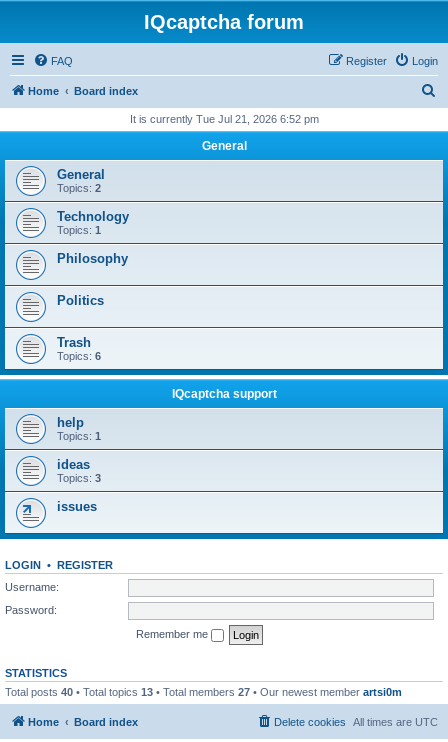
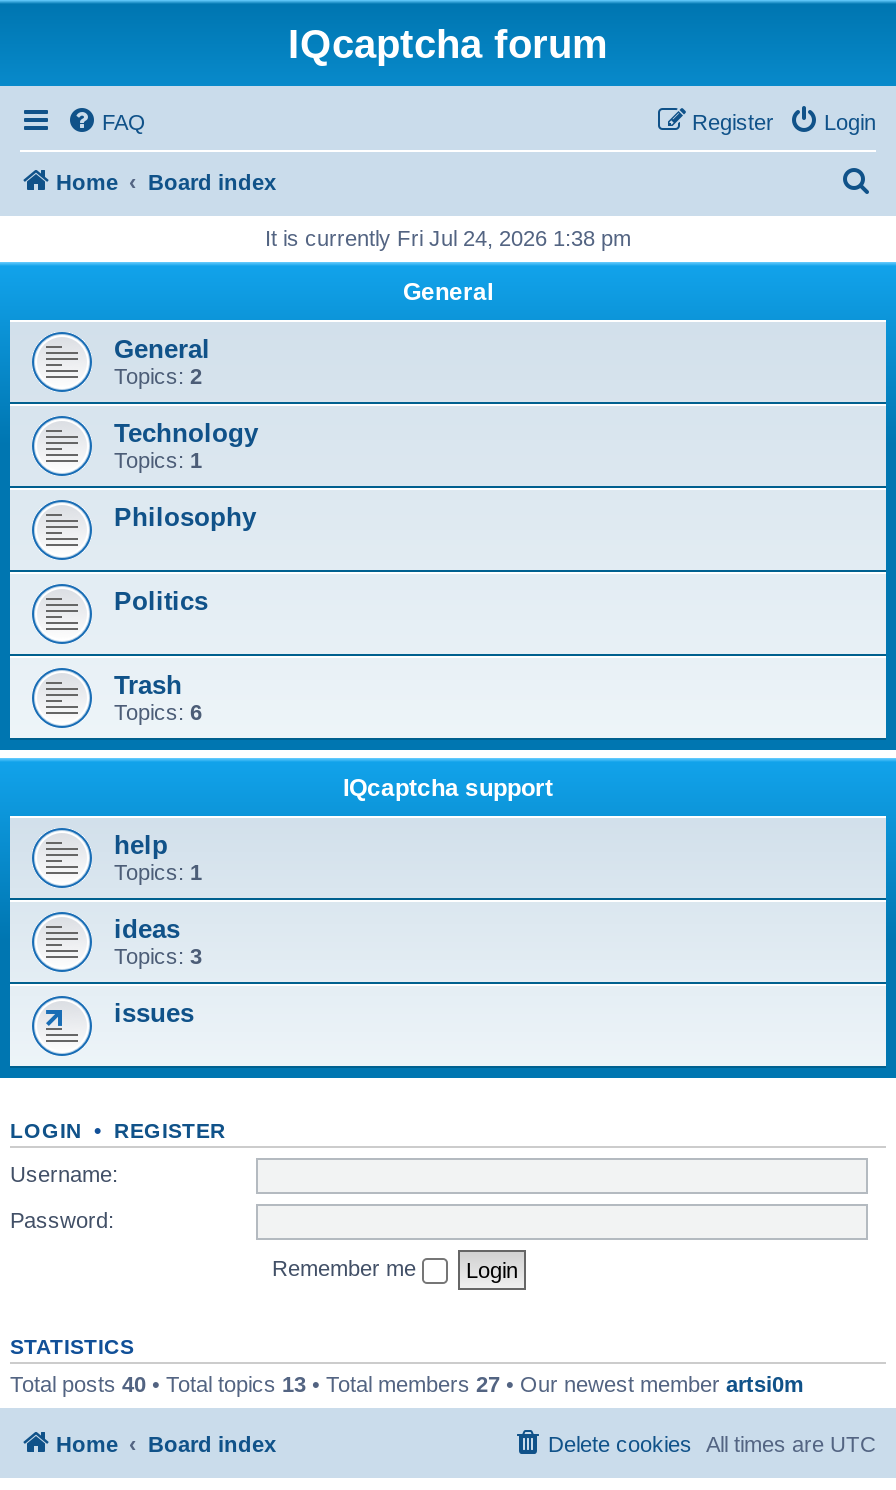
- It is currently Tue Jul 21, 2026 6:52 pm
+ It is currently Fri Jul 24, 2026 1:38 pm
